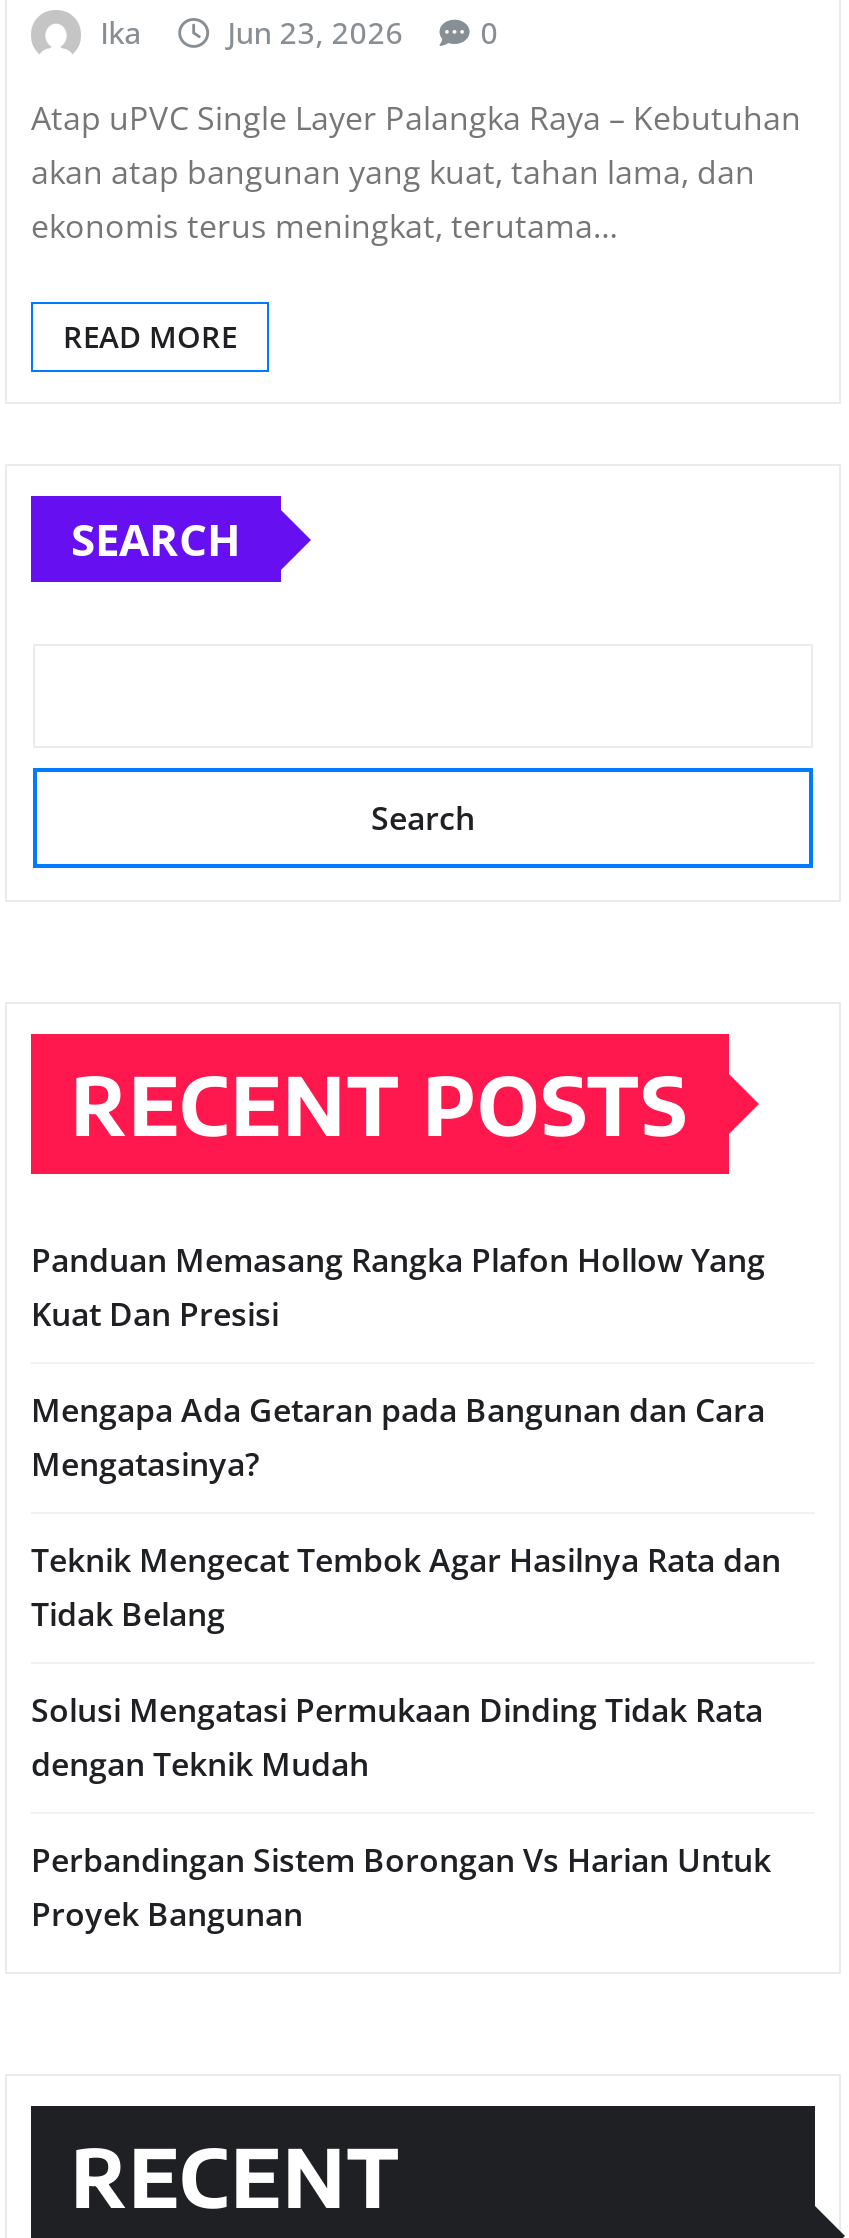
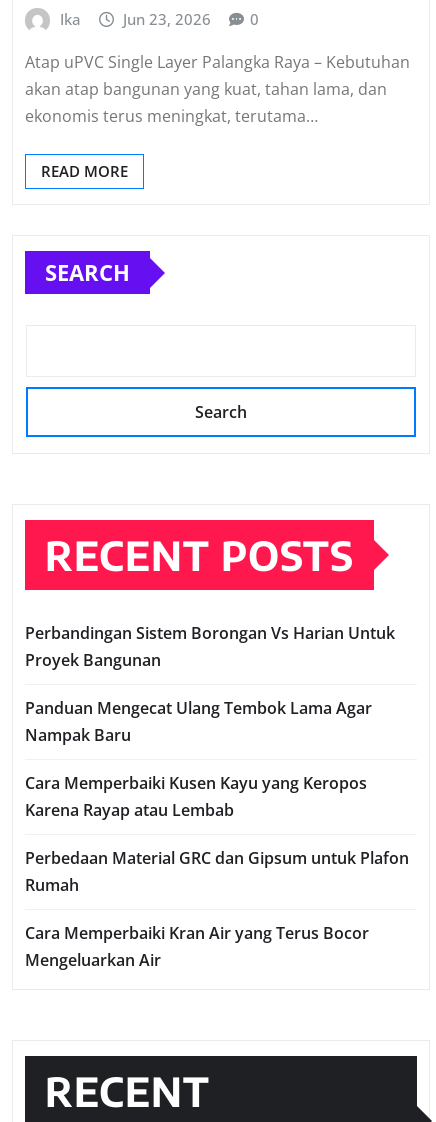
- Panduan Memasang Rangka Plafon Hollow Yang
- Kuat Dan Presisi
- Mengapa Ada Getaran pada Bangunan dan Cara
- Mengatasinya?
- Teknik Mengecat Tembok Agar Hasilnya Rata dan
- Tidak Belang
- Solusi Mengatasi Permukaan Dinding Tidak Rata
- dengan Teknik Mudah

moved up: Perbandingan Sistem Borongan Vs Harian Untuk | Proyek Bangunan

+ Panduan Mengecat Ulang Tembok Lama Agar
+ Nampak Baru
+ Cara Memperbaiki Kusen Kayu yang Keropos
+ Karena Rayap atau Lembab
+ Perbedaan Material GRC dan Gipsum untuk Plafon
+ Rumah
+ Cara Memperbaiki Kran Air yang Terus Bocor
+ Mengeluarkan Air
